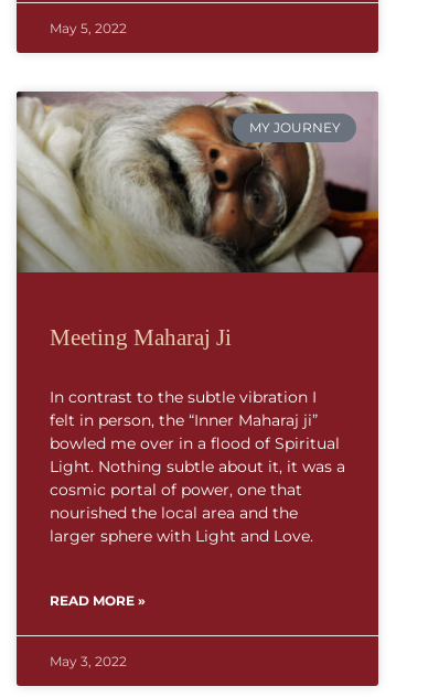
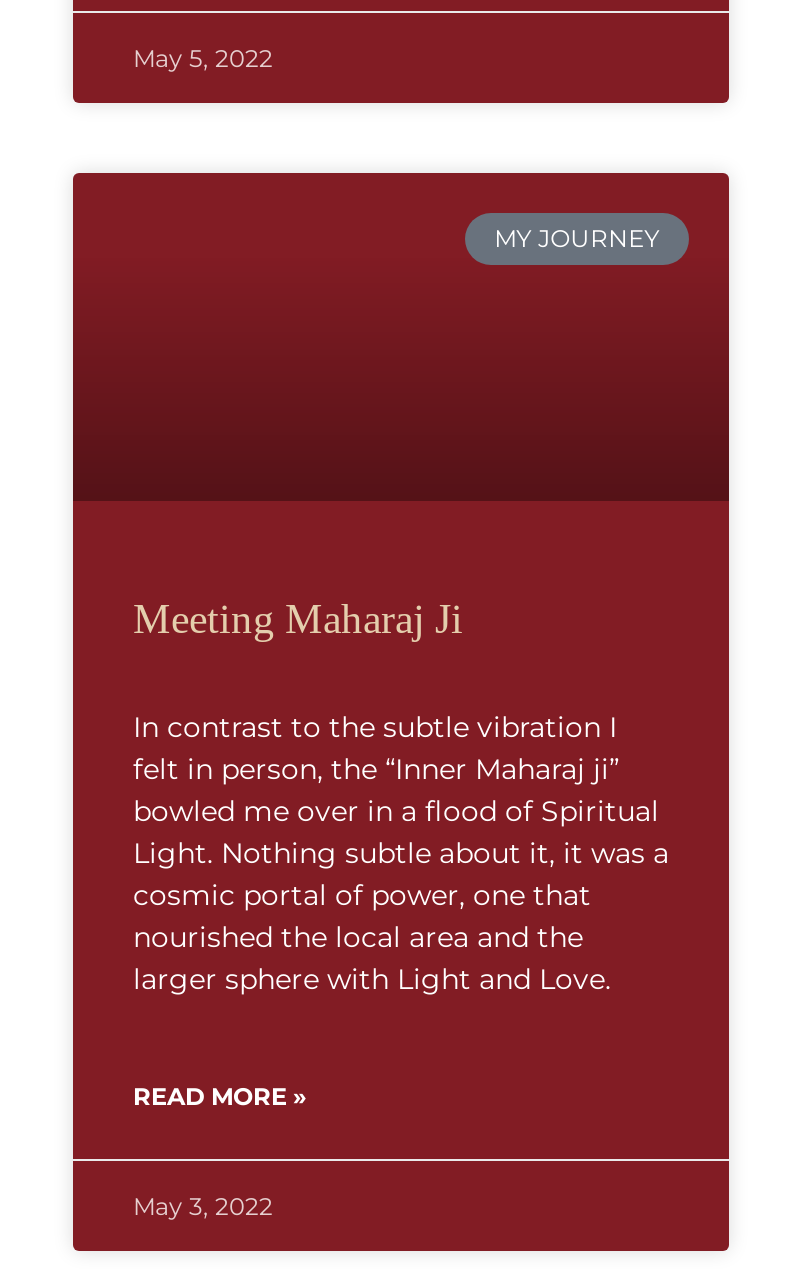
- [image]
+ [image]
